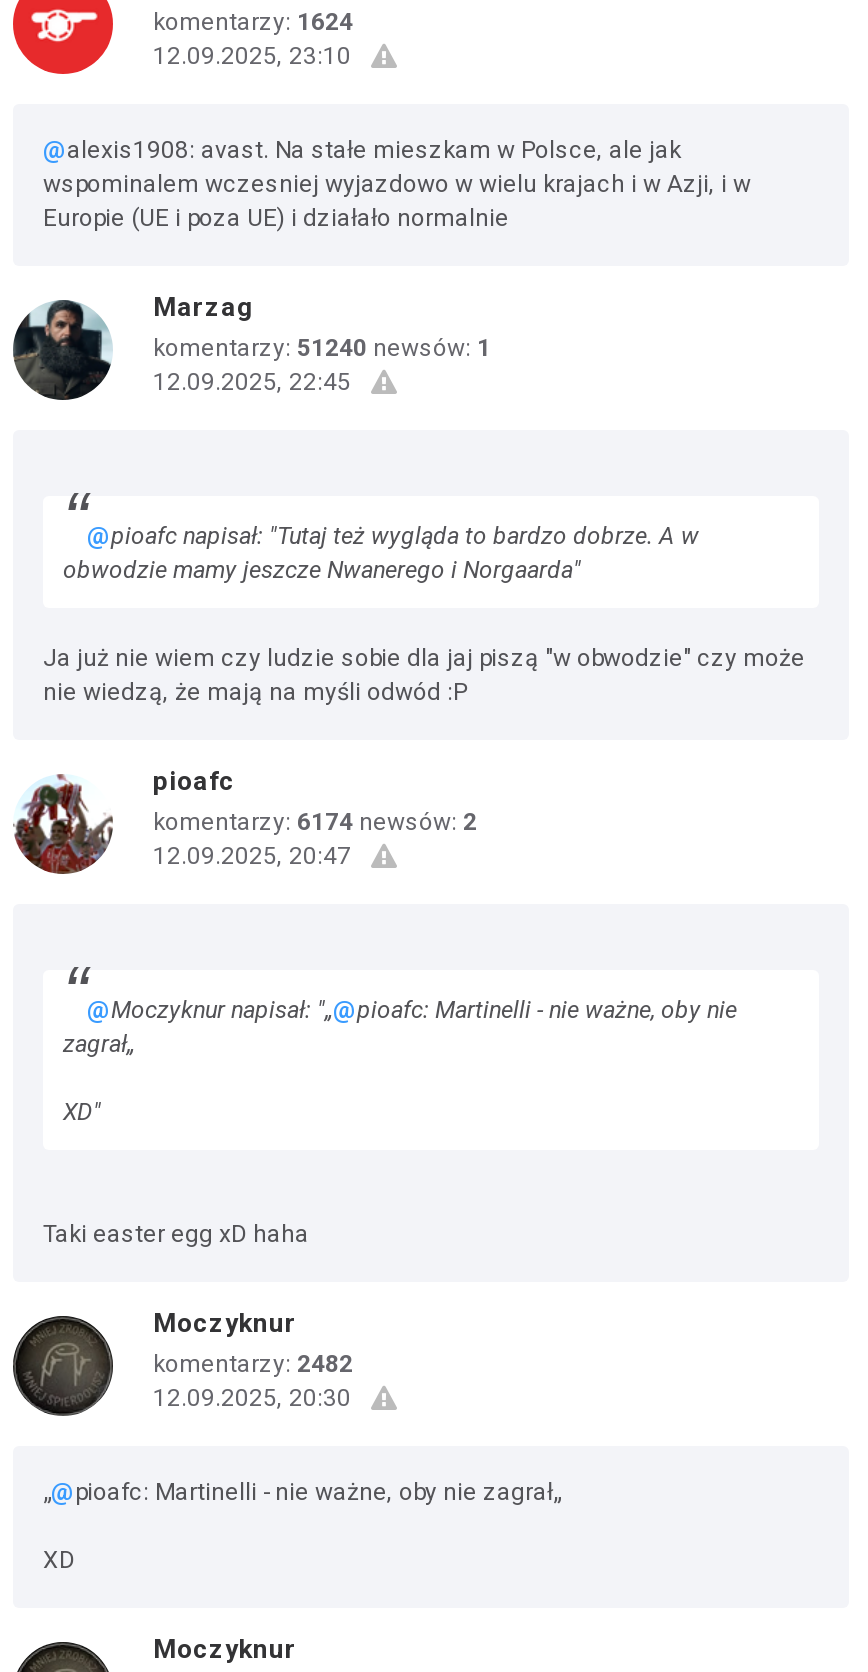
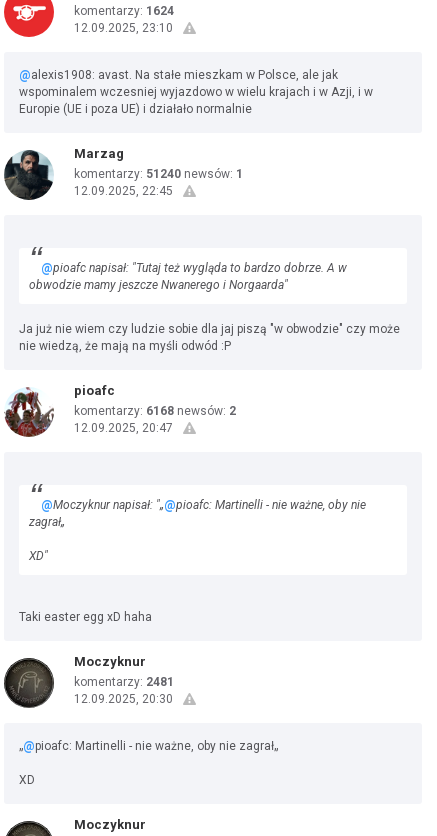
- komentarzy: 6174 newsów: 2
+ komentarzy: 6168 newsów: 2

- komentarzy: 2482
+ komentarzy: 2481
